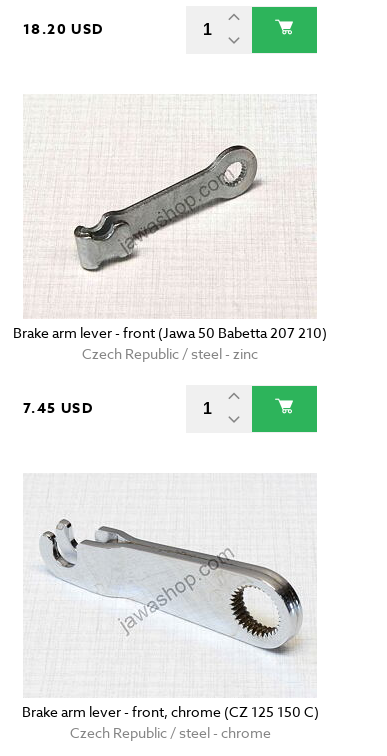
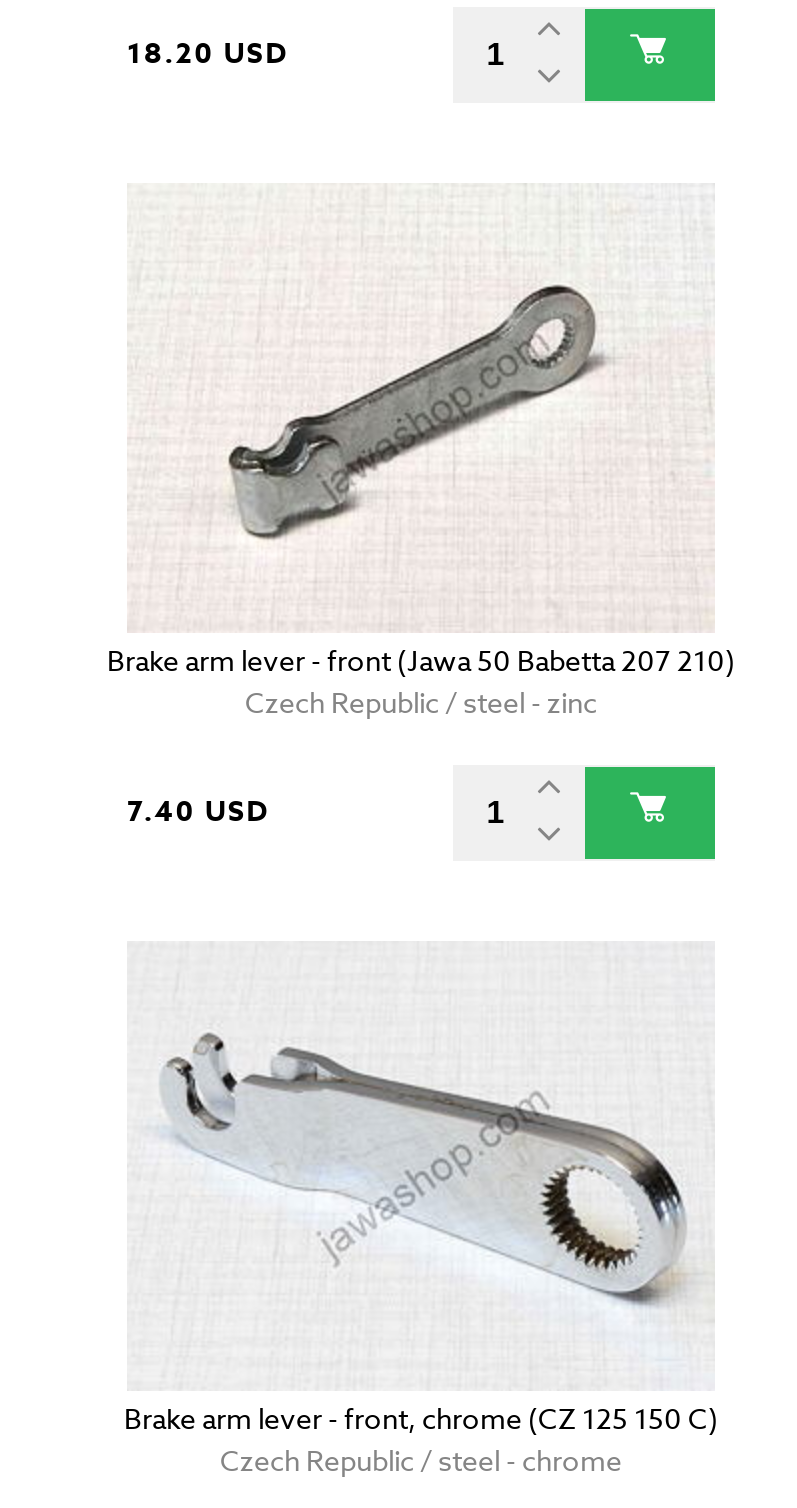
- 7.45 USD
+ 7.40 USD
